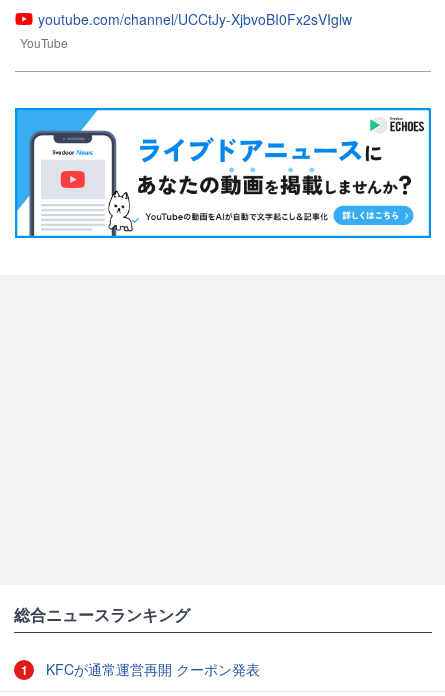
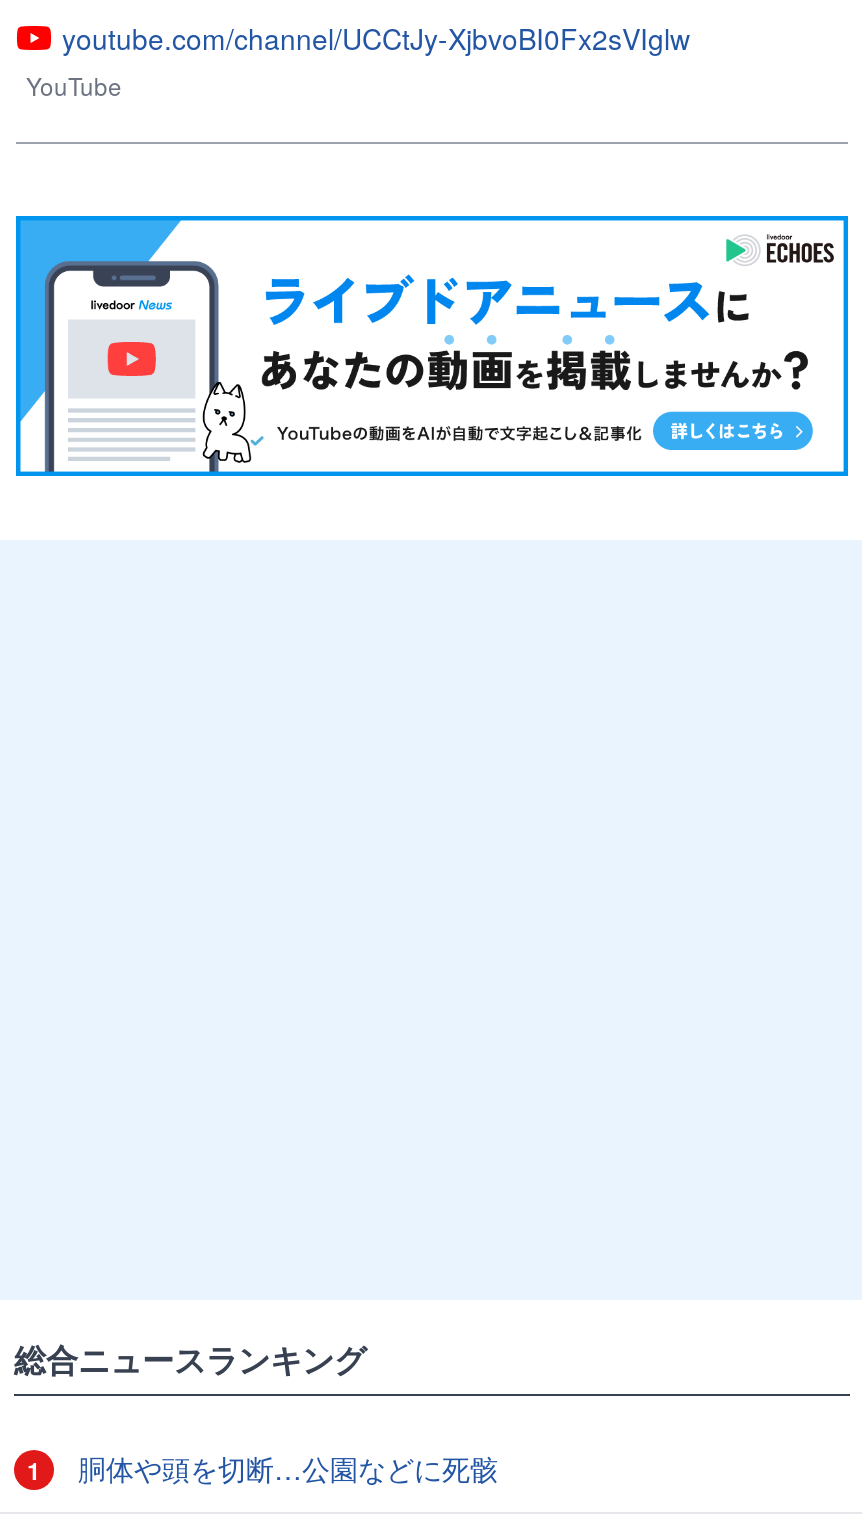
- KFCが通常運営再開 クーポン発表
+ 胴体や頭を切断…公園などに死骸
